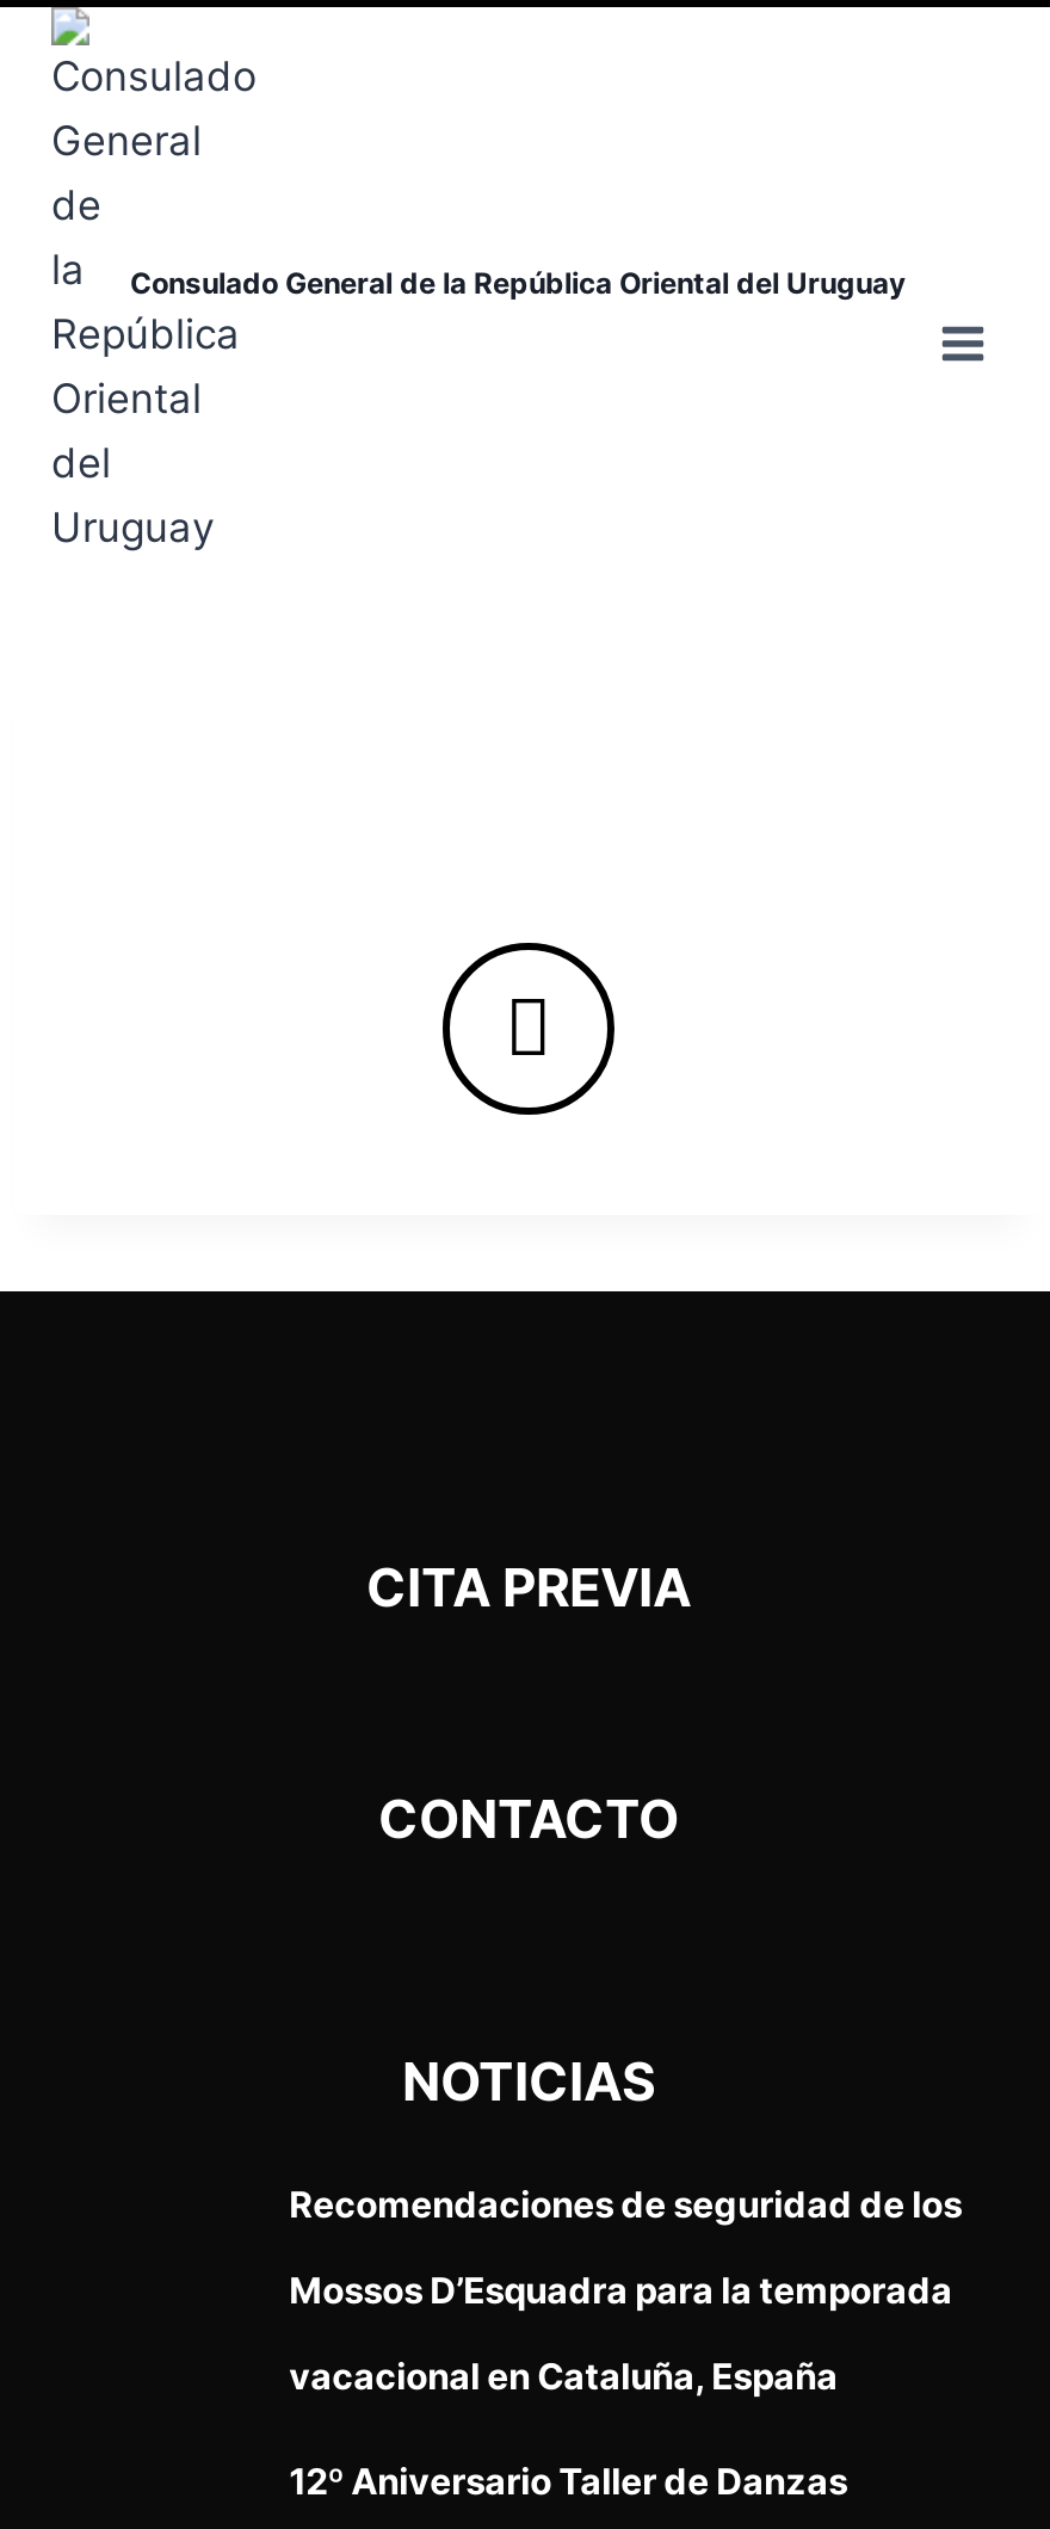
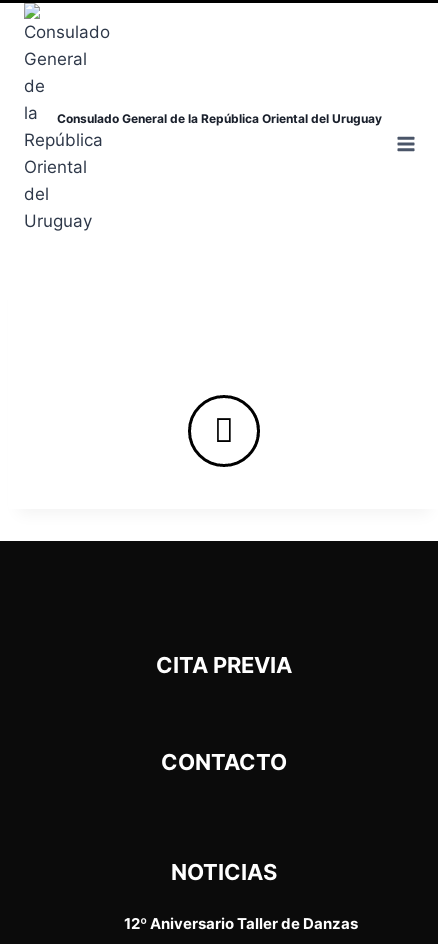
- Recomendaciones de seguridad de los
- Mossos D’Esquadra para la temporada
- vacacional en Cataluña, España
